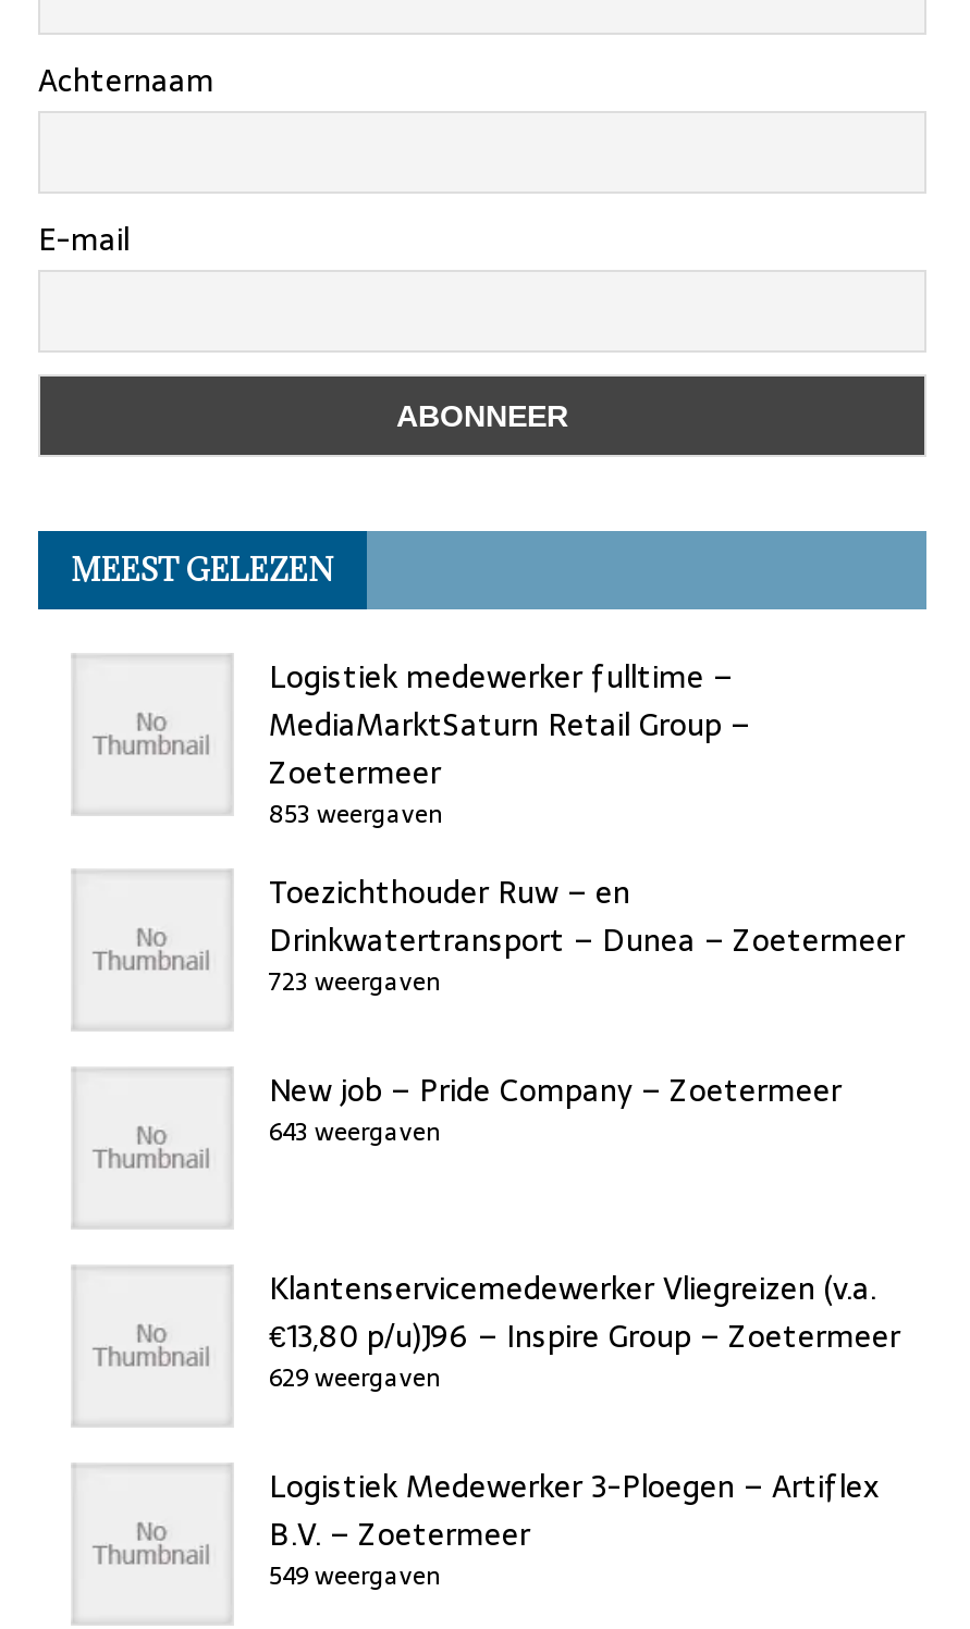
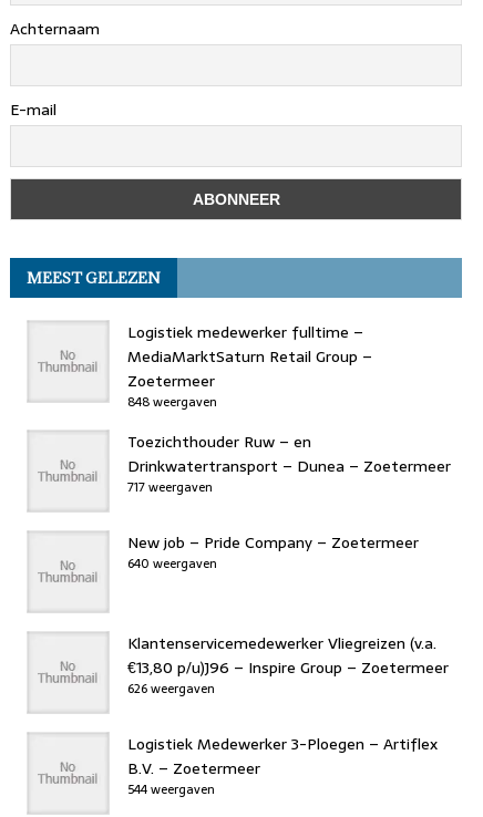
- 853 weergaven
+ 848 weergaven

- 723 weergaven
+ 717 weergaven

- 643 weergaven
+ 640 weergaven

- 629 weergaven
+ 626 weergaven

- 549 weergaven
+ 544 weergaven
